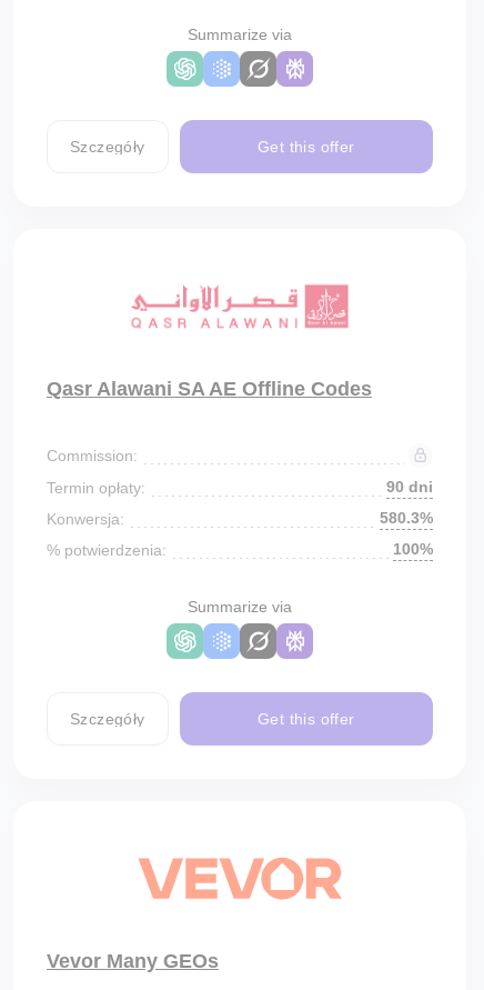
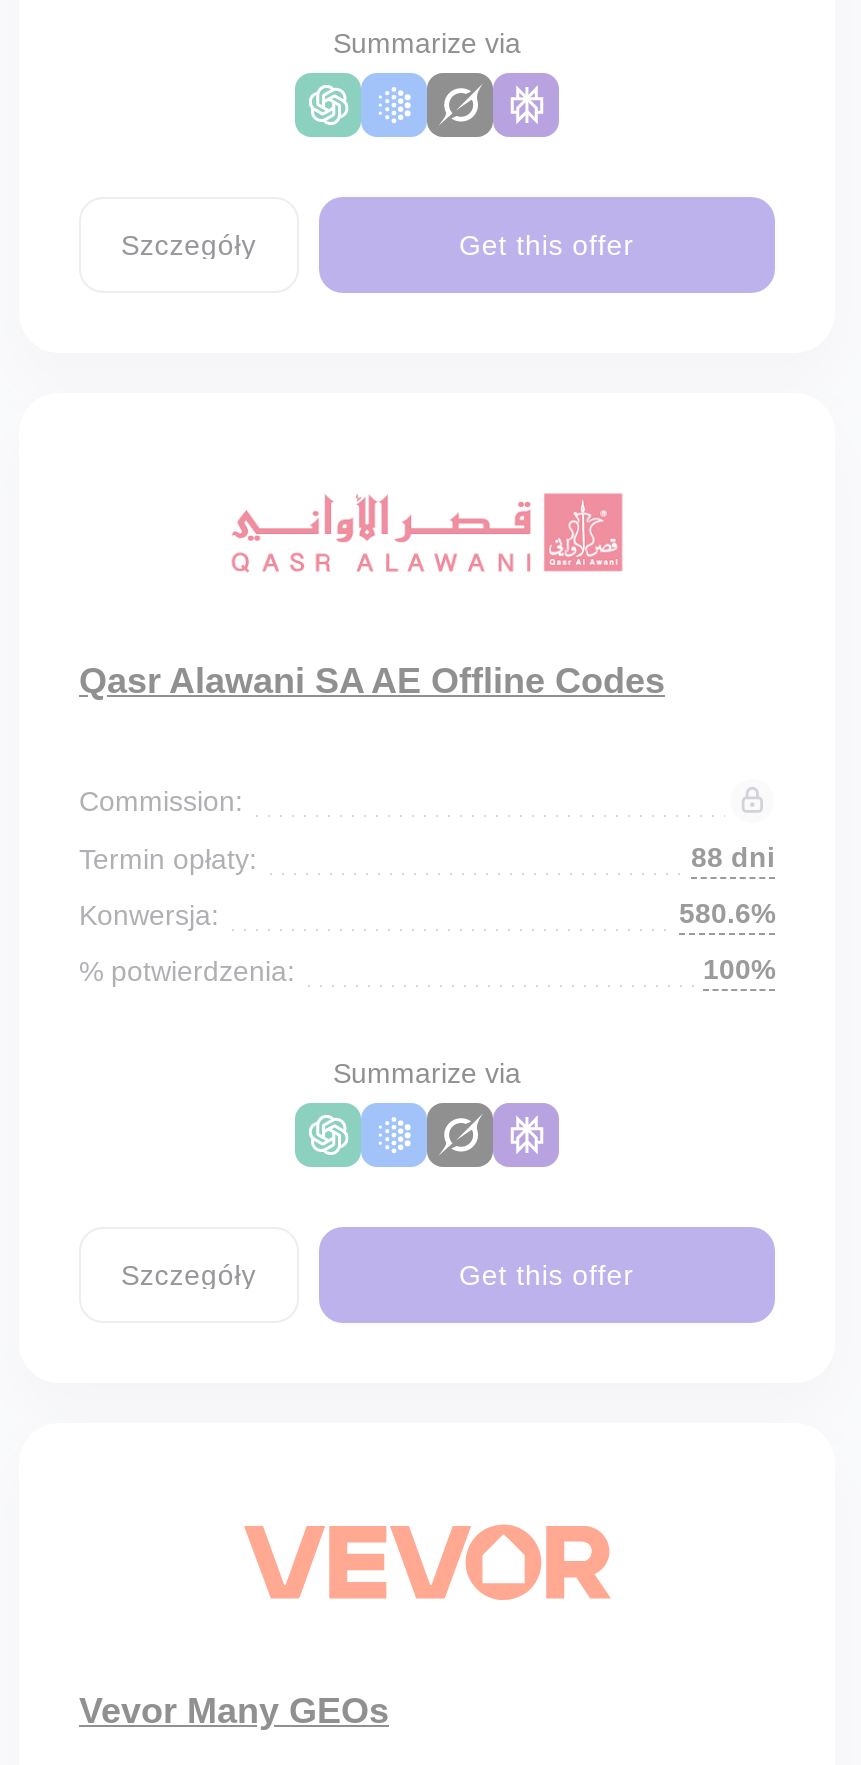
- 90 dni
+ 88 dni

- 580.3%
+ 580.6%
